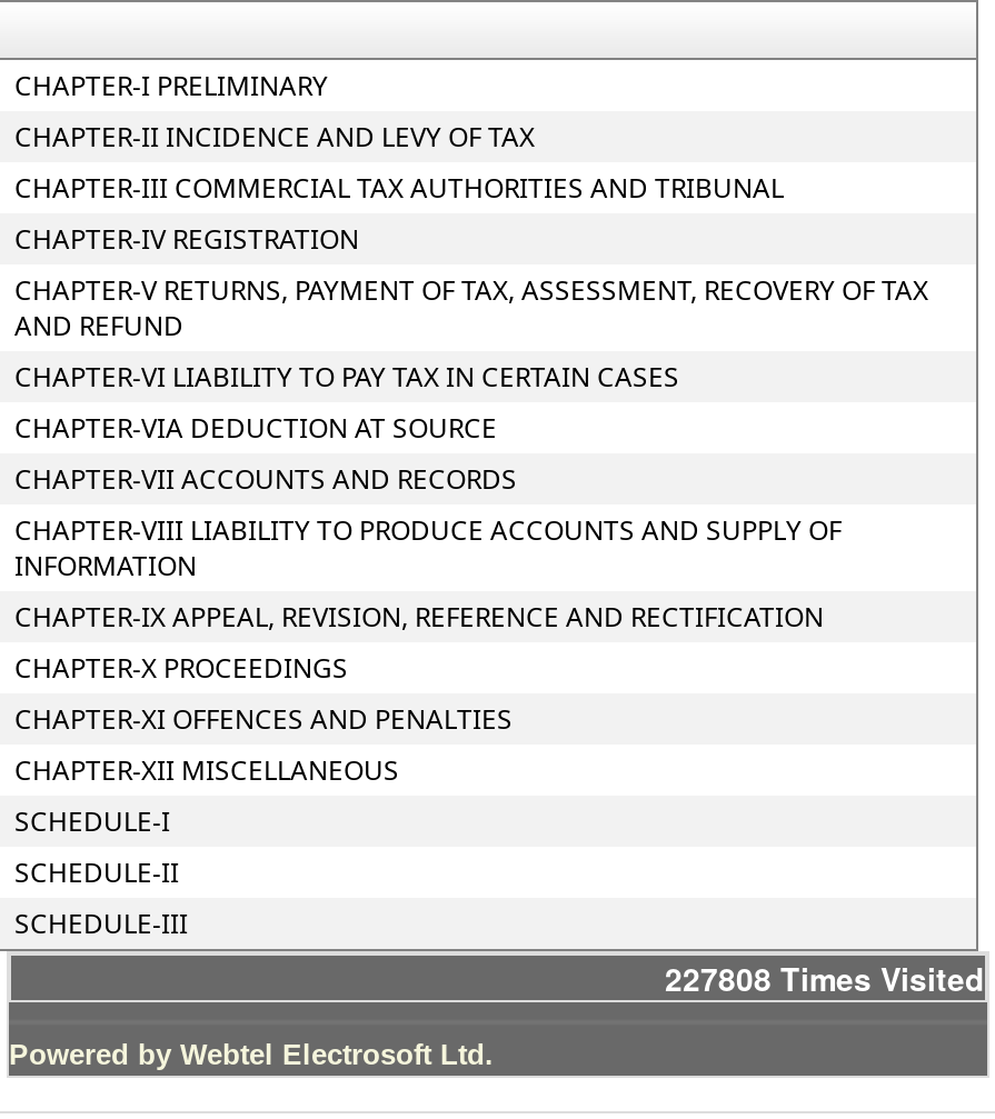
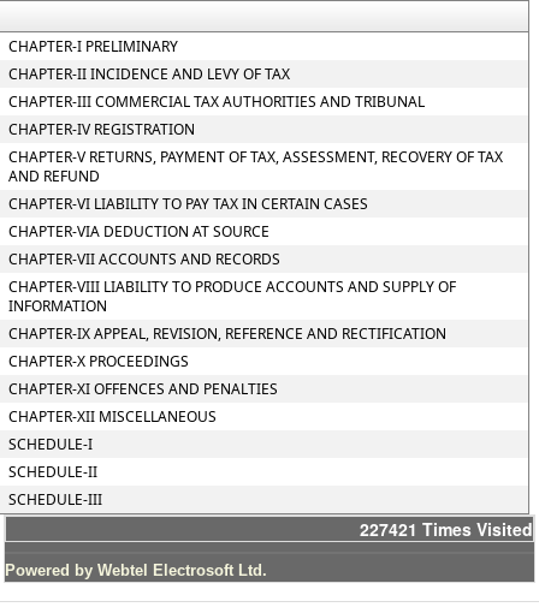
- 227808 Times Visited
+ 227421 Times Visited
